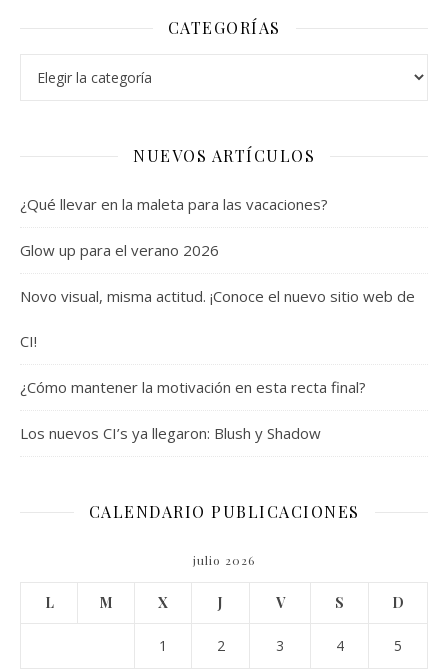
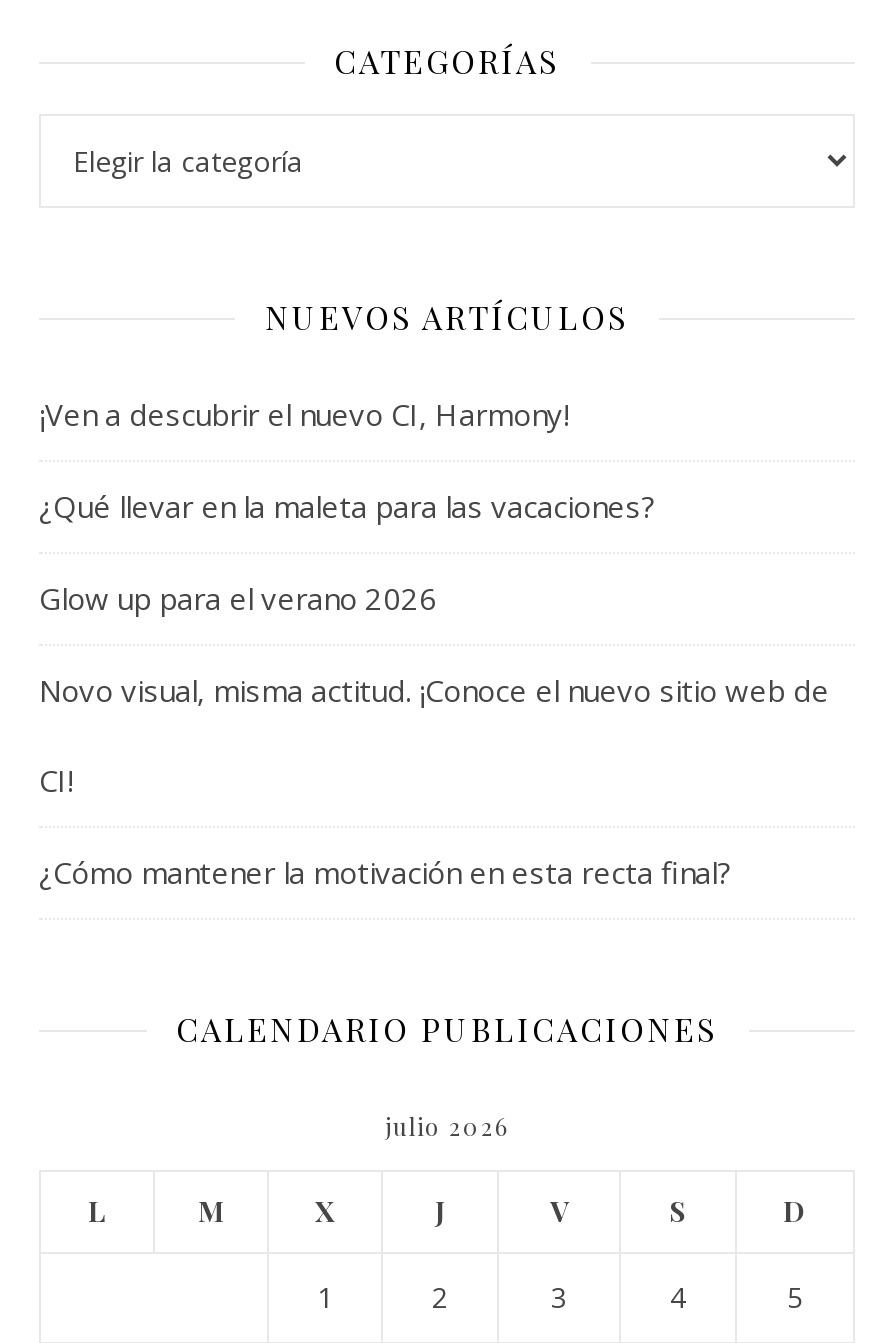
+ ¡Ven a descubrir el nuevo CI, Harmony!

moved down: ¿Qué llevar en la maleta para las vacaciones? | Glow up para el verano 2026 | Novo visual, misma actitud. ¡Conoce el nuevo sitio web de | CI! | ¿Cómo mantener la motivación en esta recta final?

- Los nuevos CI’s ya llegaron: Blush y Shadow
